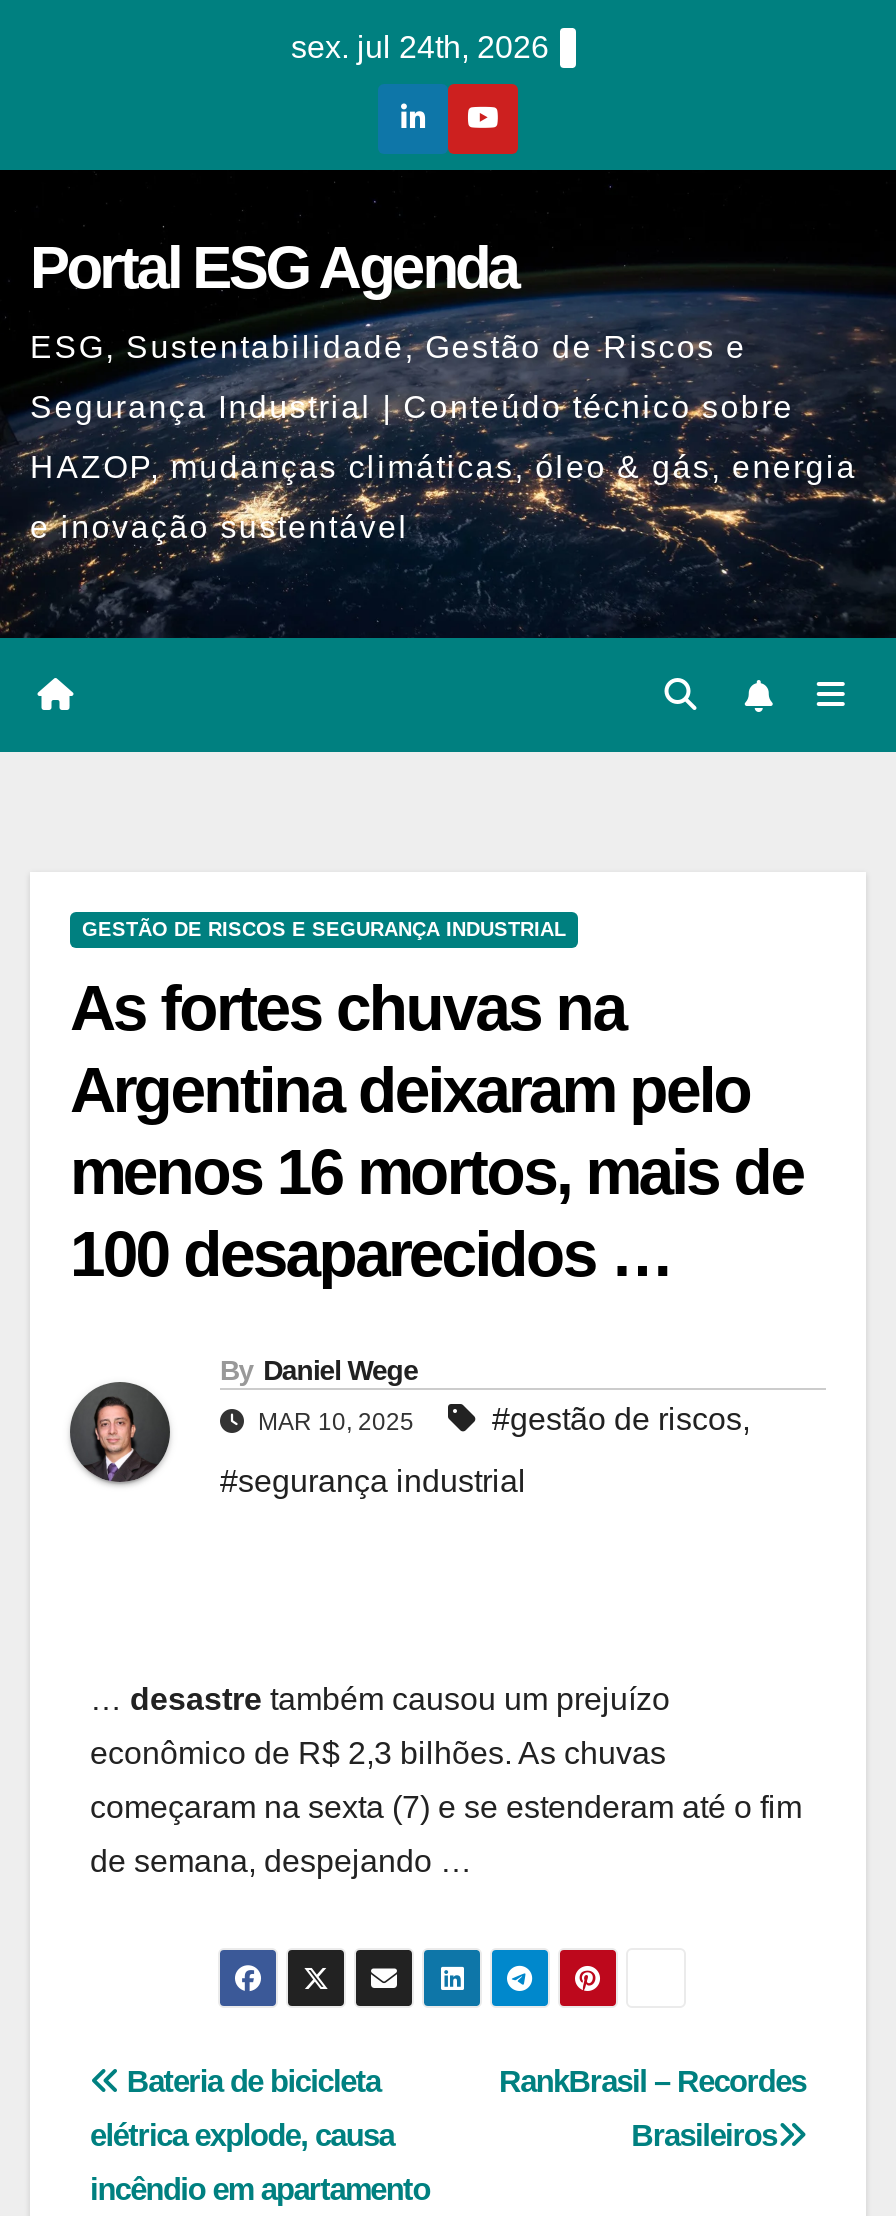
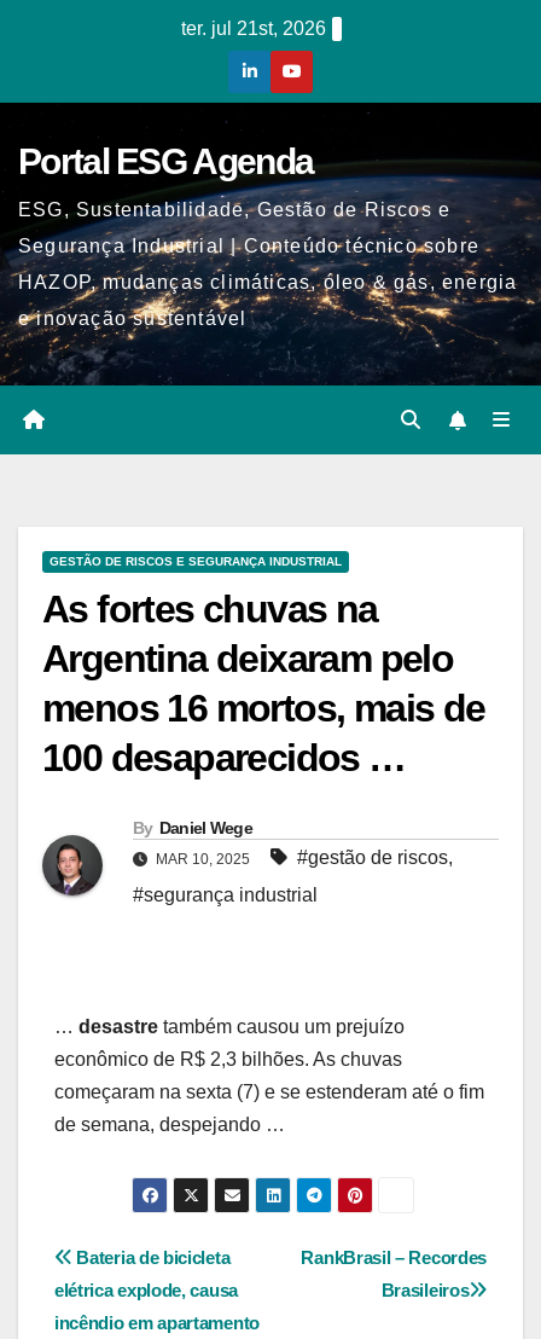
- sex. jul 24th, 2026
+ ter. jul 21st, 2026
